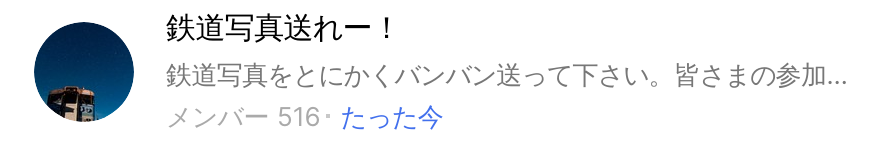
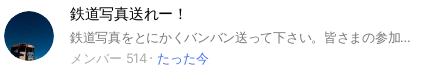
- メンバー 516 たった今
+ メンバー 514 たった今
